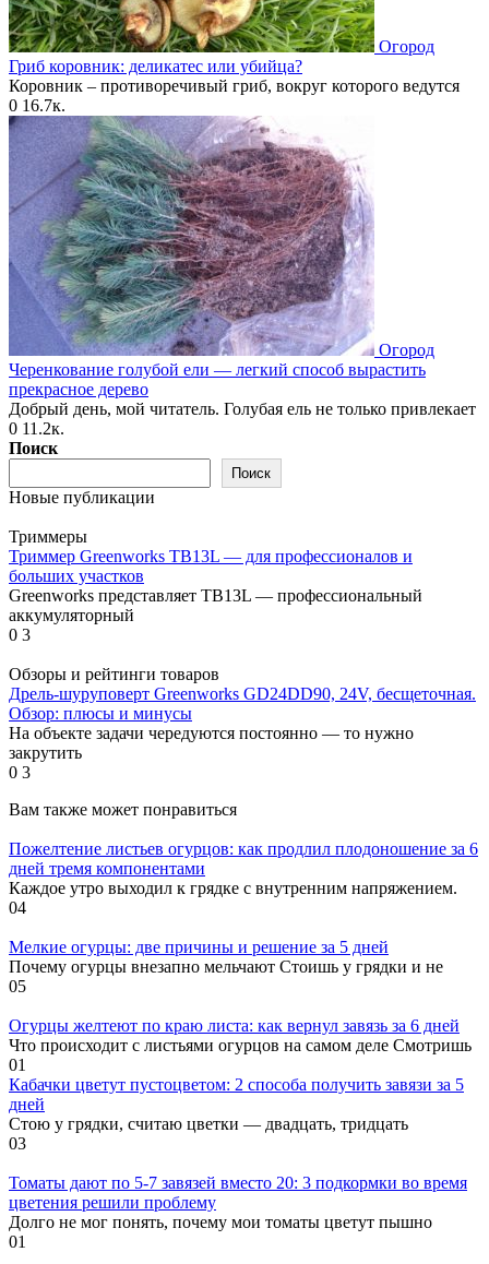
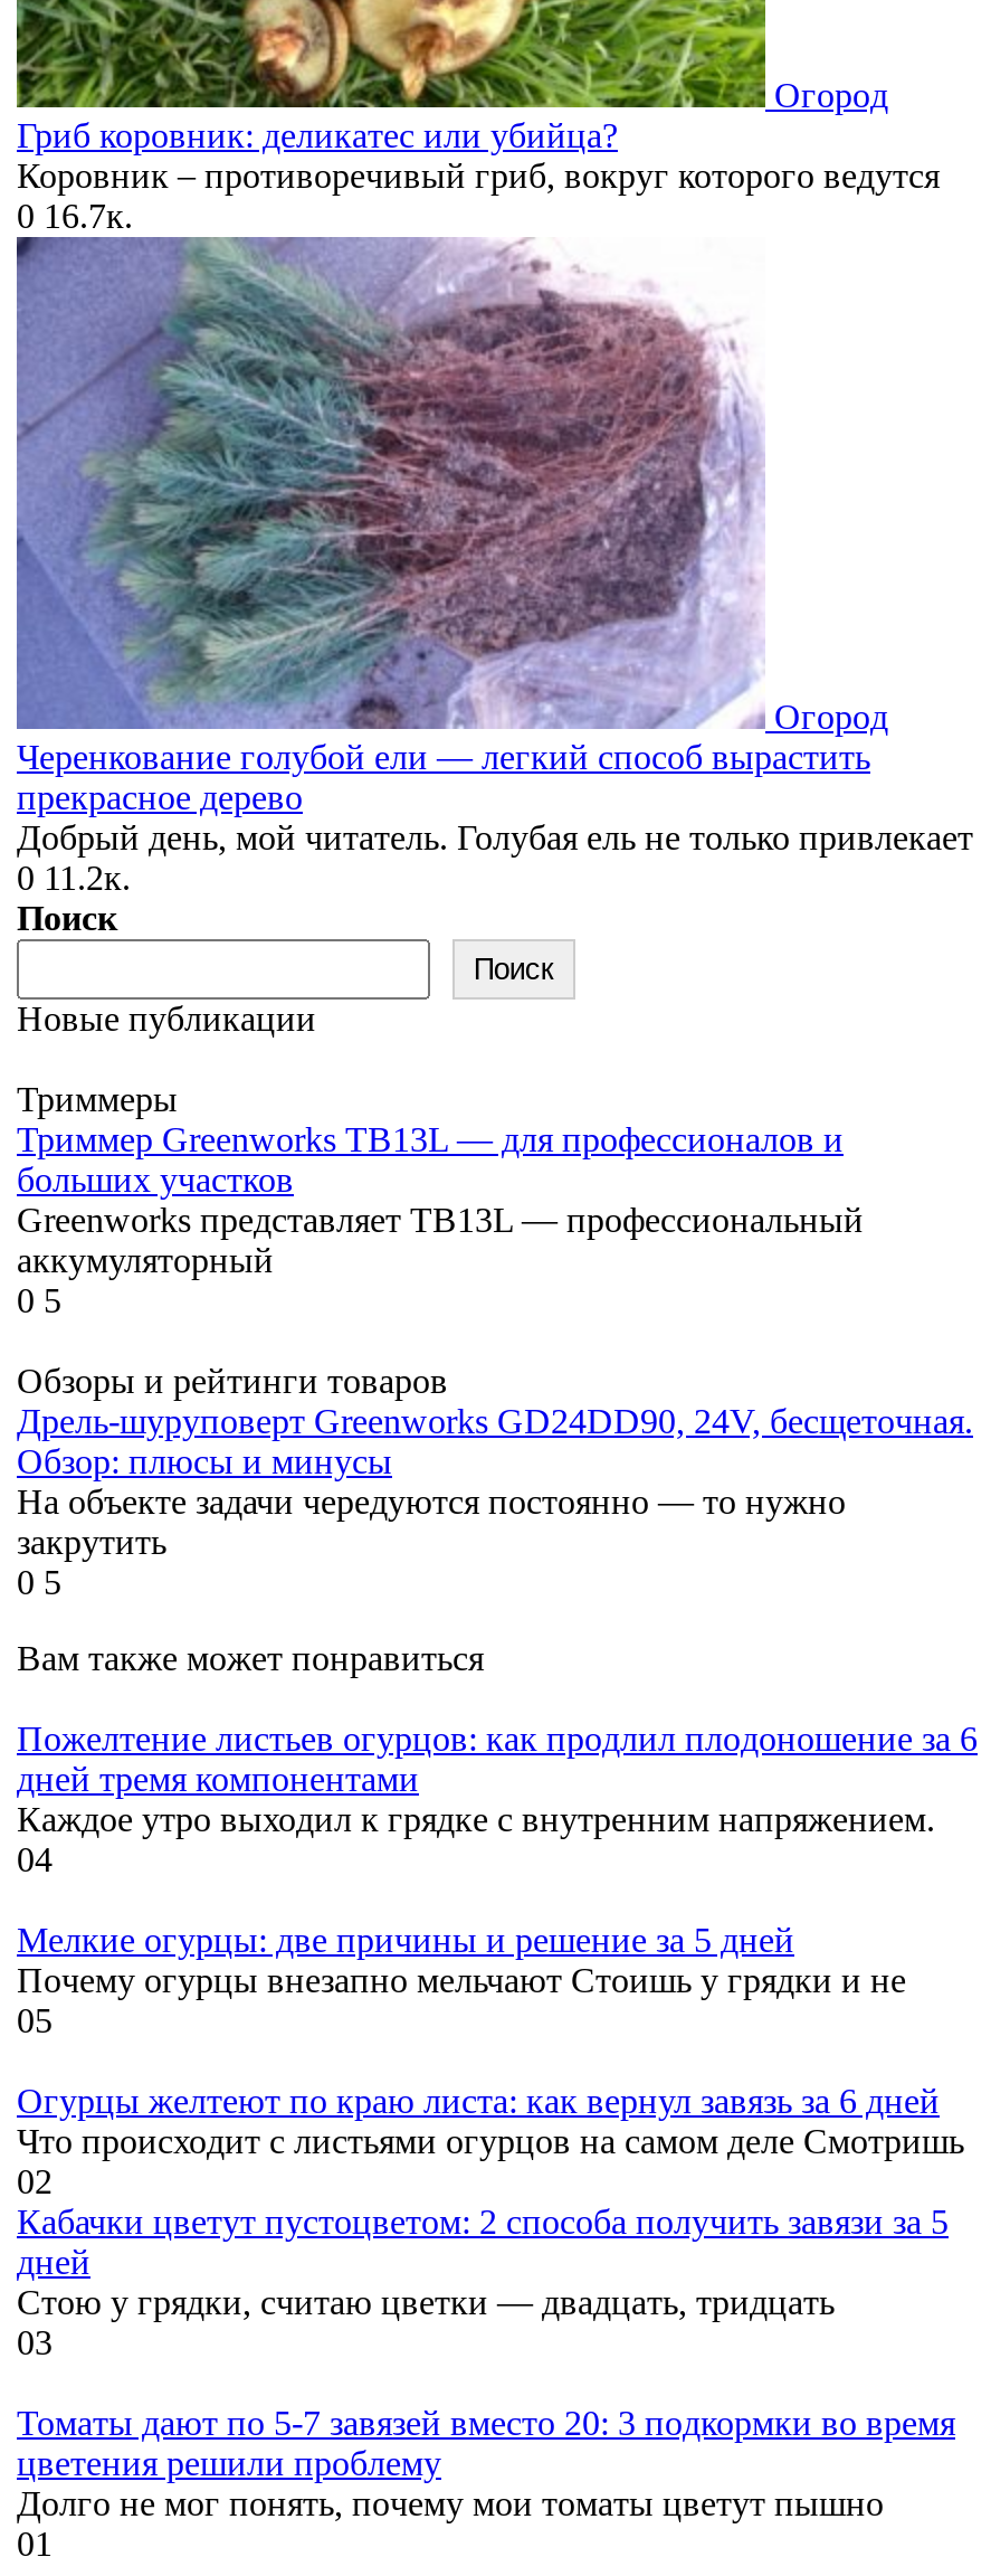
- 0 3
+ 0 5

- 0 3
+ 0 5

- 01
+ 02
